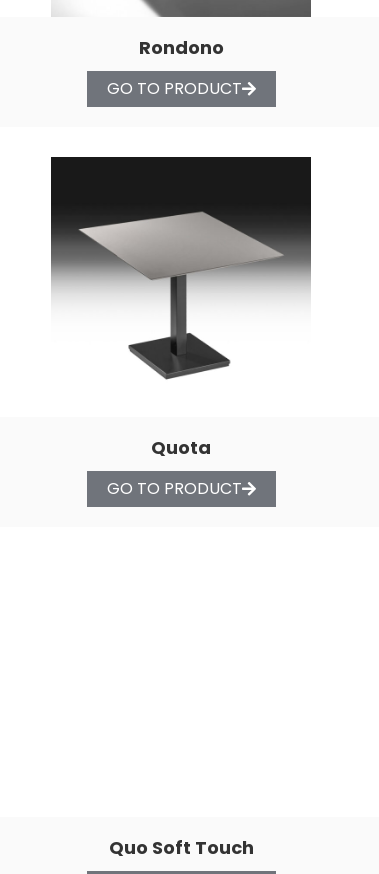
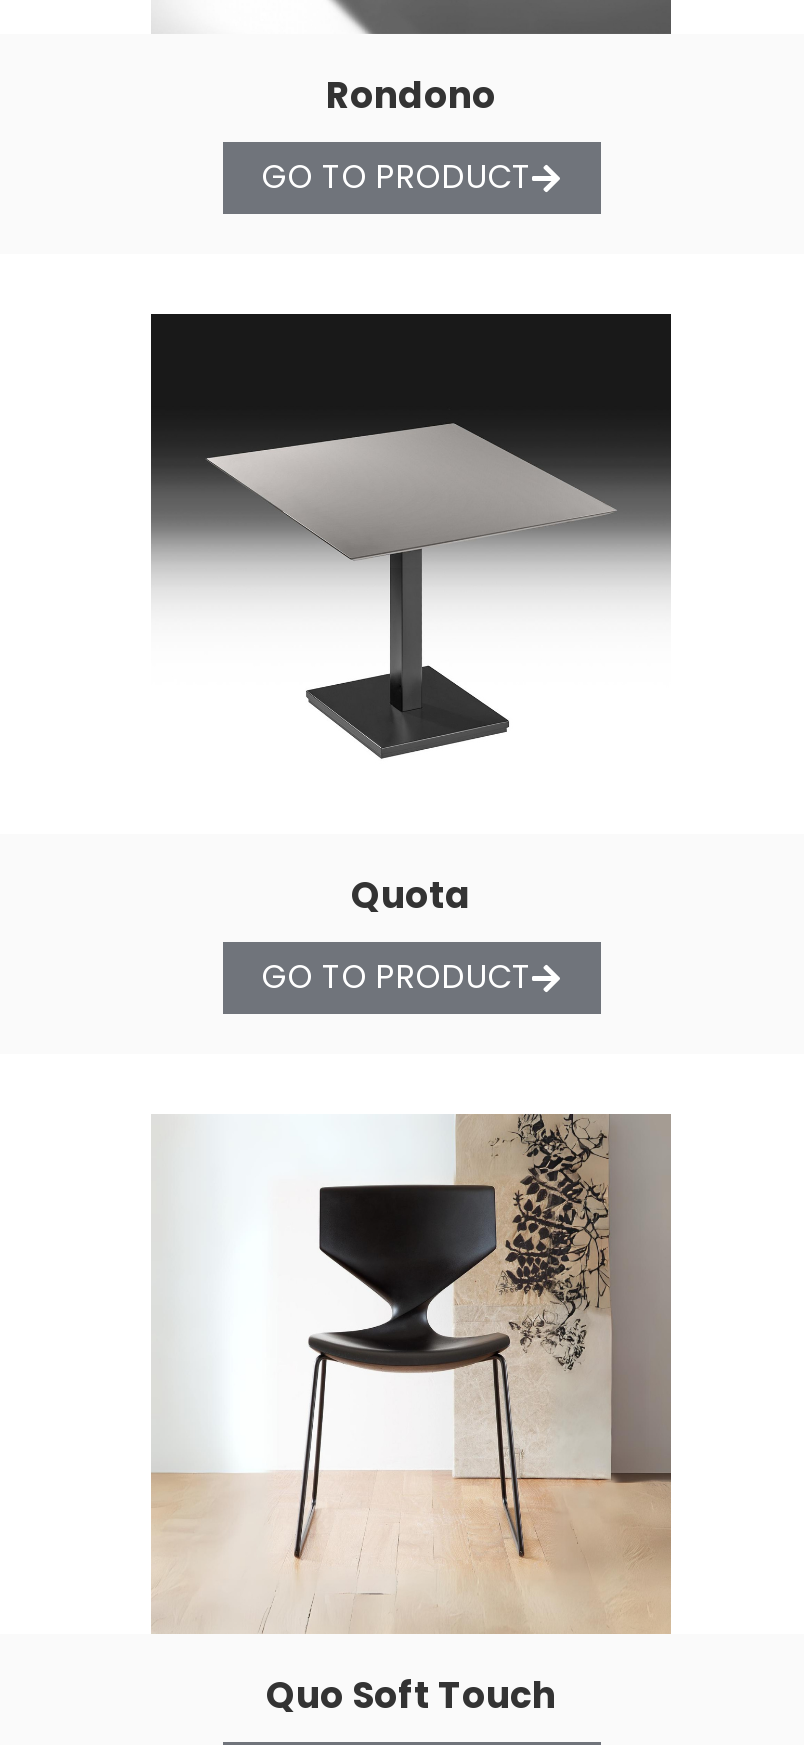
+ [image]
